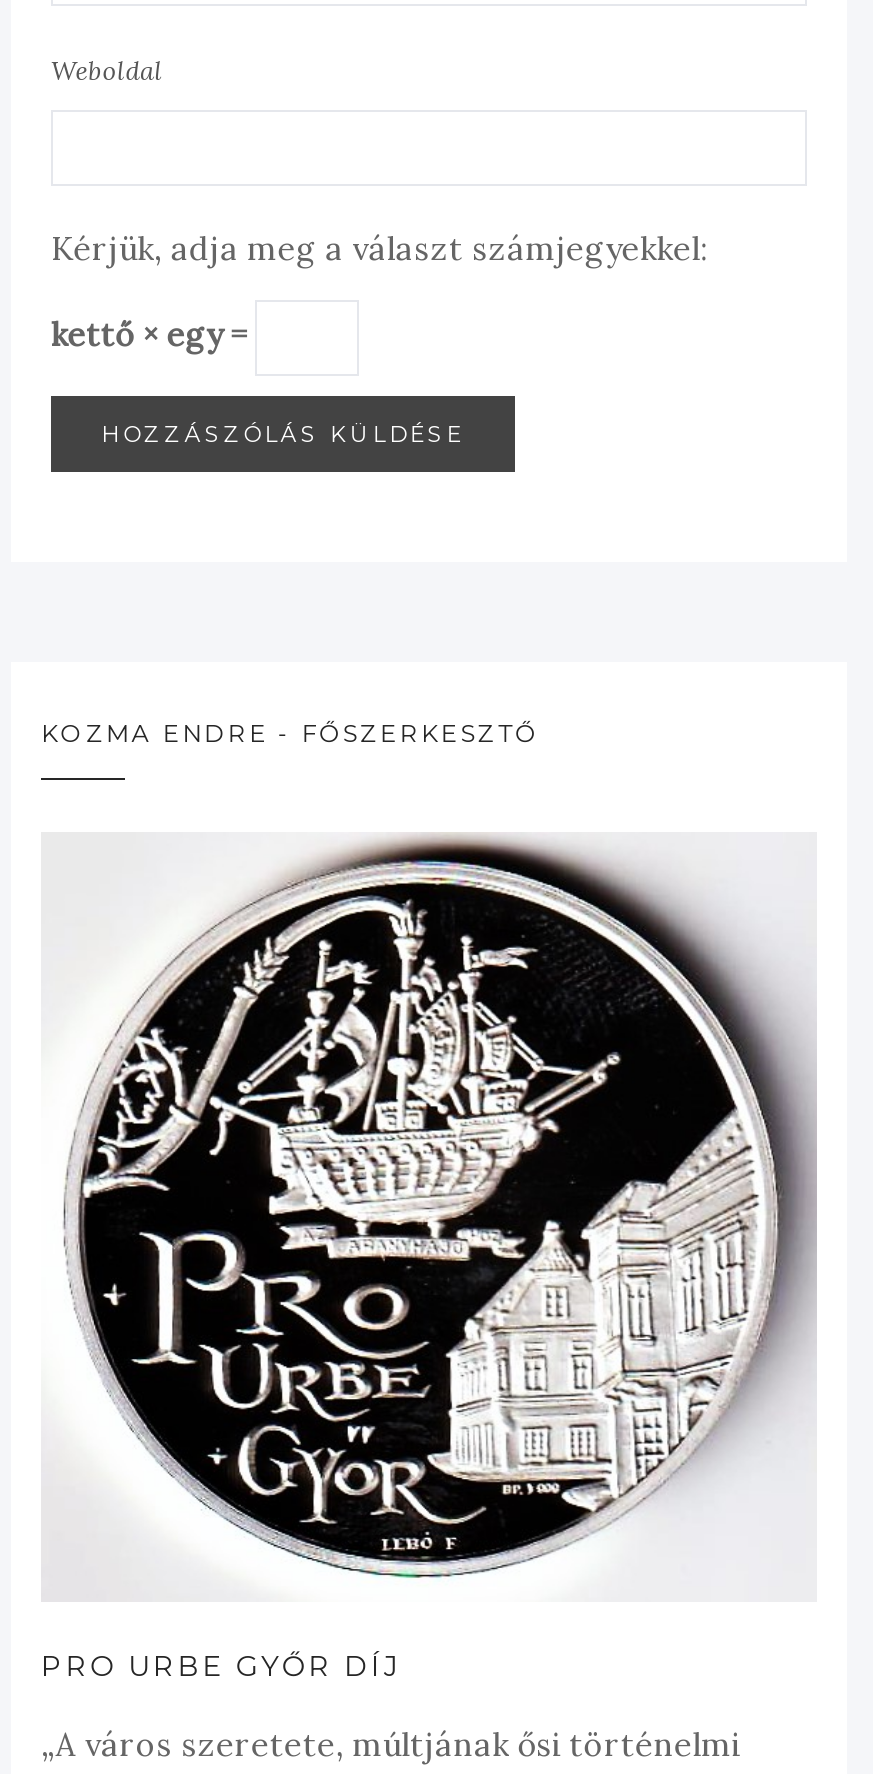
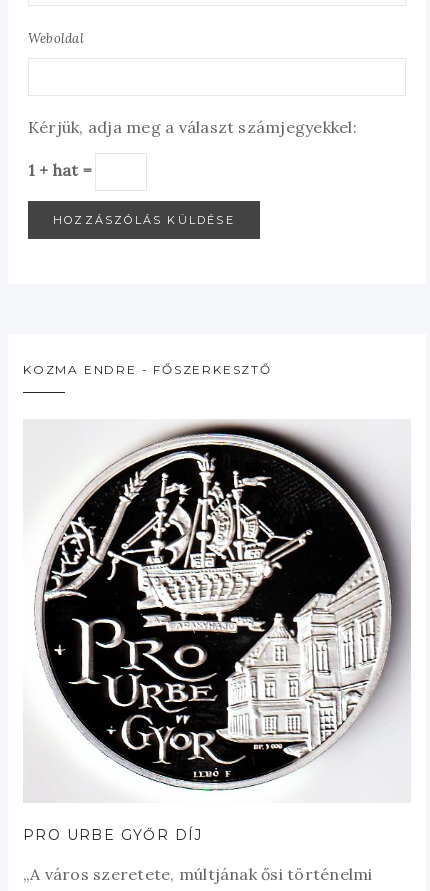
- kettő × egy =
+ 1 + hat =
